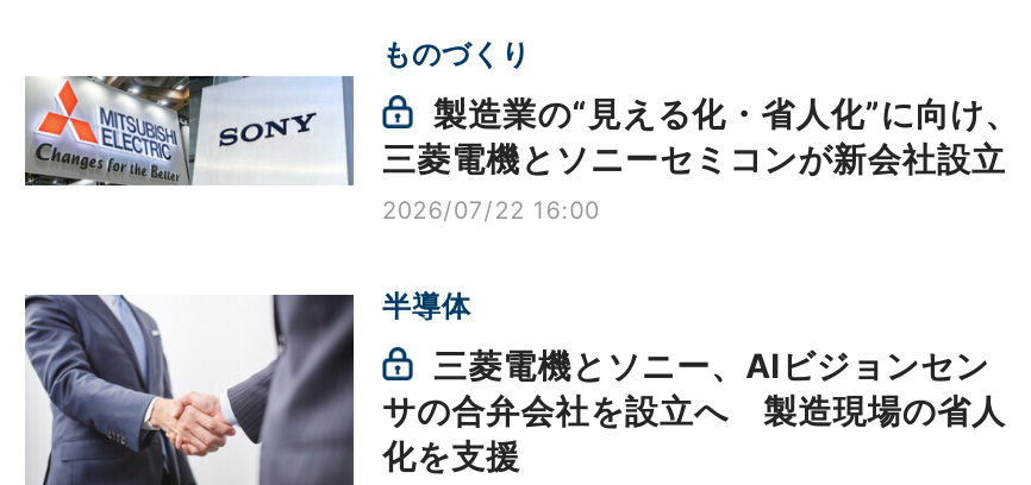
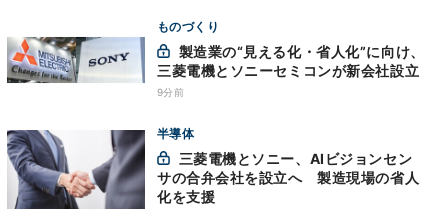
- 2026/07/22 16:00
+ 9分前
